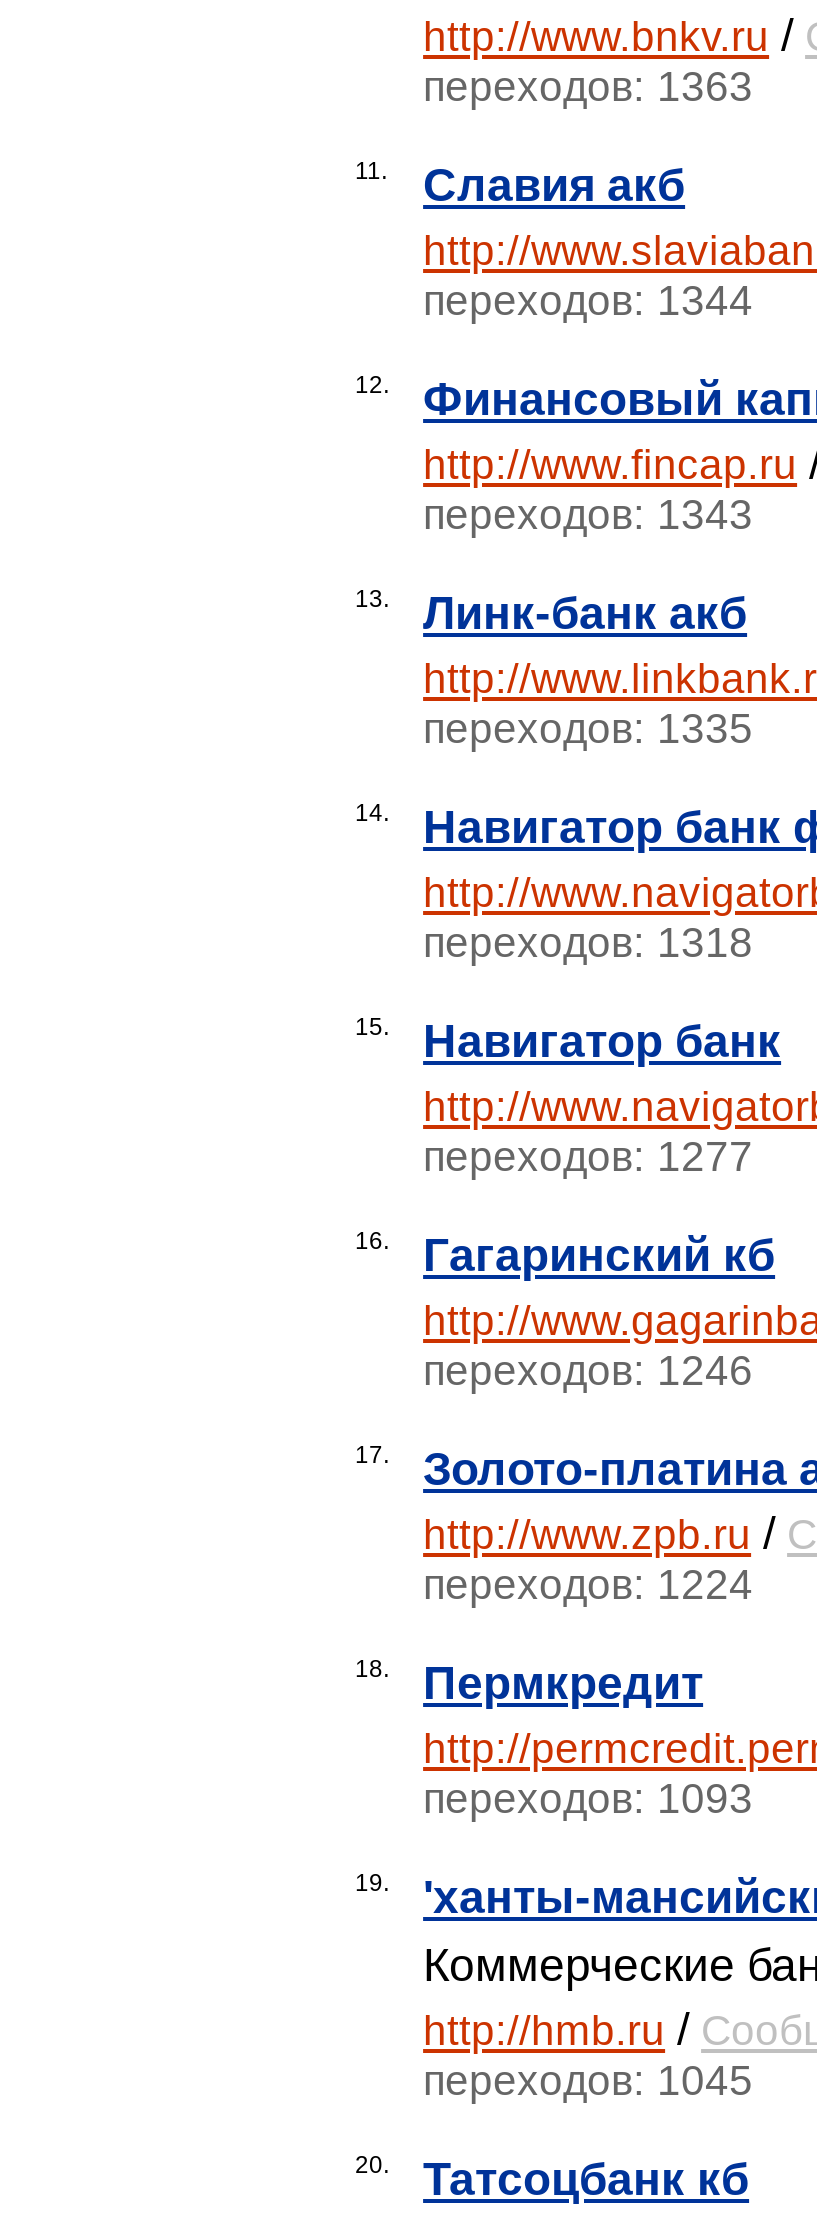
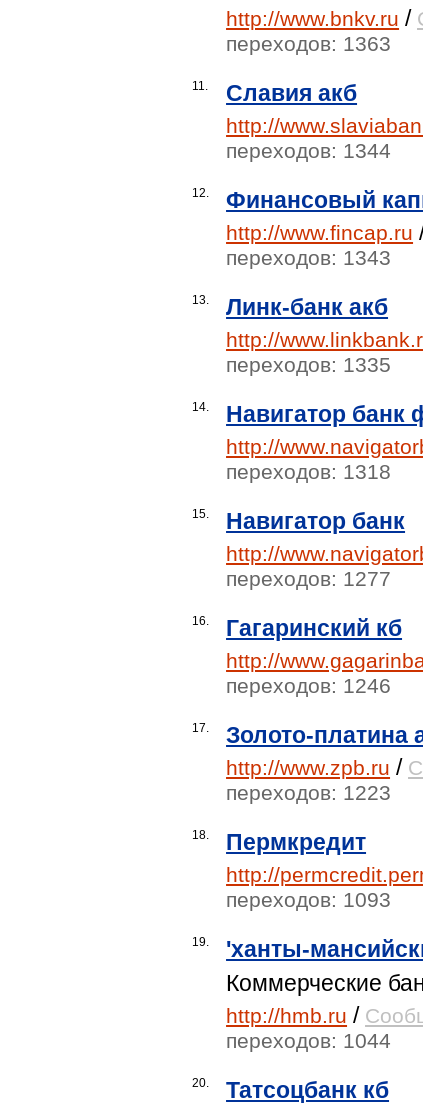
- переходов: 1224
+ переходов: 1223

- переходов: 1045
+ переходов: 1044
